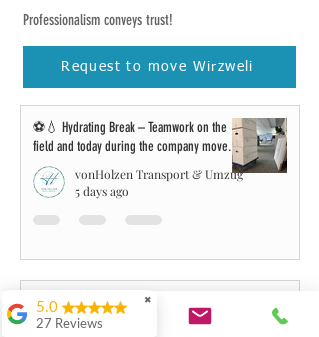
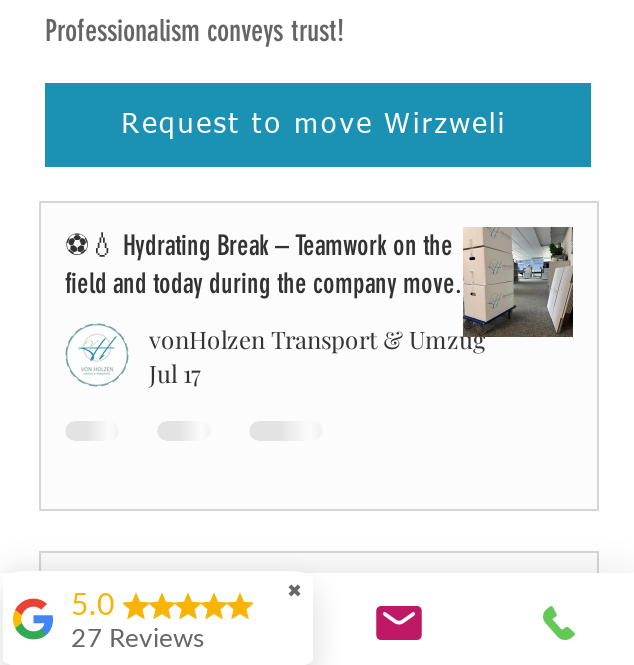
- 5 days ago
+ Jul 17
